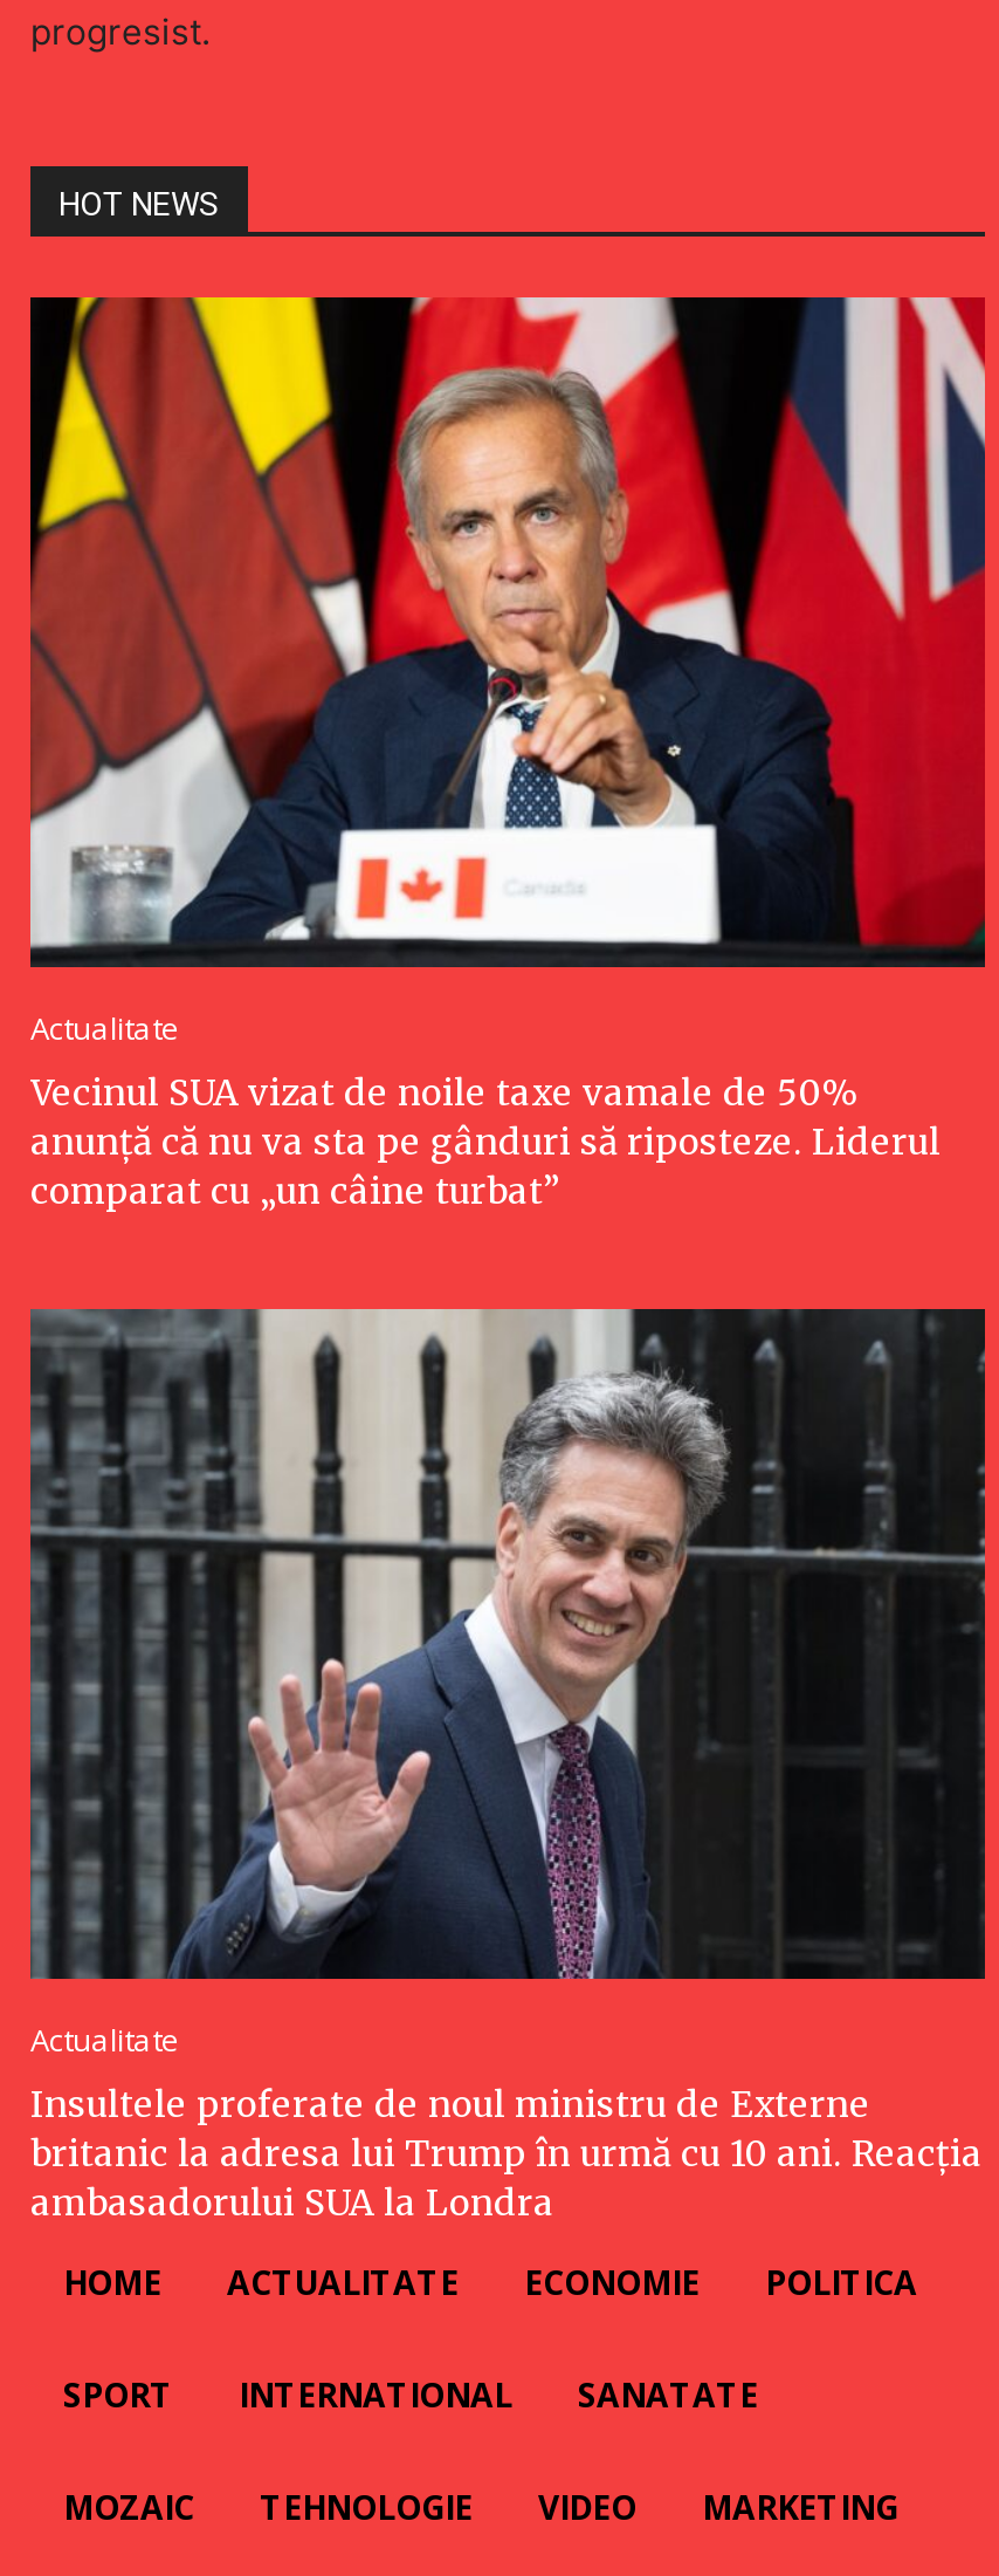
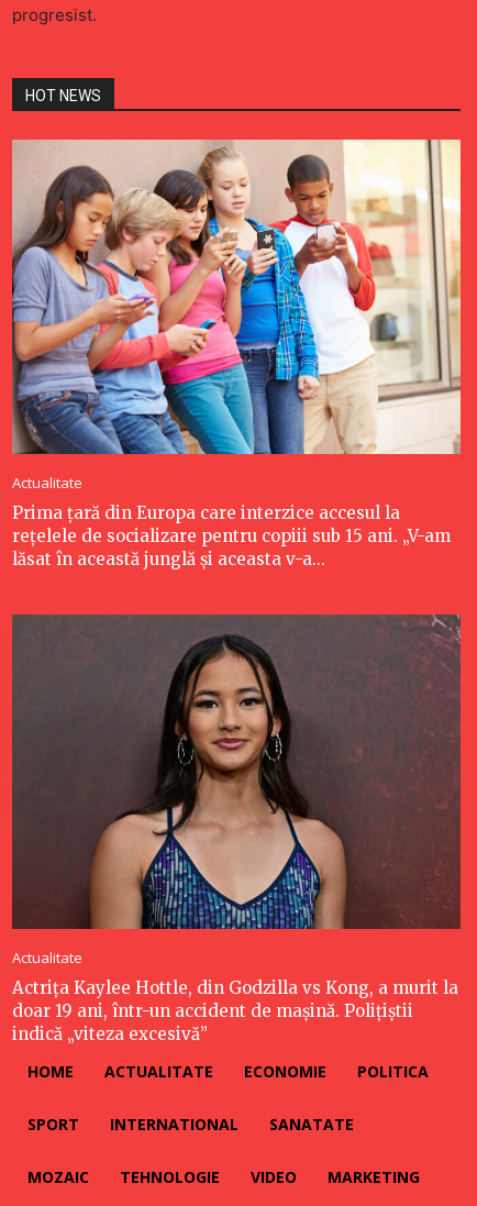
- [image]
+ [image]

- Vecinul SUA vizat de noile taxe vamale de 50%
- anunță că nu va sta pe gânduri să riposteze. Liderul
- comparat cu „un câine turbat”
+ Prima țară din Europa care interzice accesul la
+ rețelele de socializare pentru copiii sub 15 ani. „V-am
+ lăsat în această junglă și aceasta v-a...

- [image]
+ [image]

- Insultele proferate de noul ministru de Externe
- britanic la adresa lui Trump în urmă cu 10 ani. Reacția
- ambasadorului SUA la Londra
+ Actrița Kaylee Hottle, din Godzilla vs Kong, a murit la
+ doar 19 ani, într-un accident de mașină. Polițiștii
+ indică „viteza excesivă”
